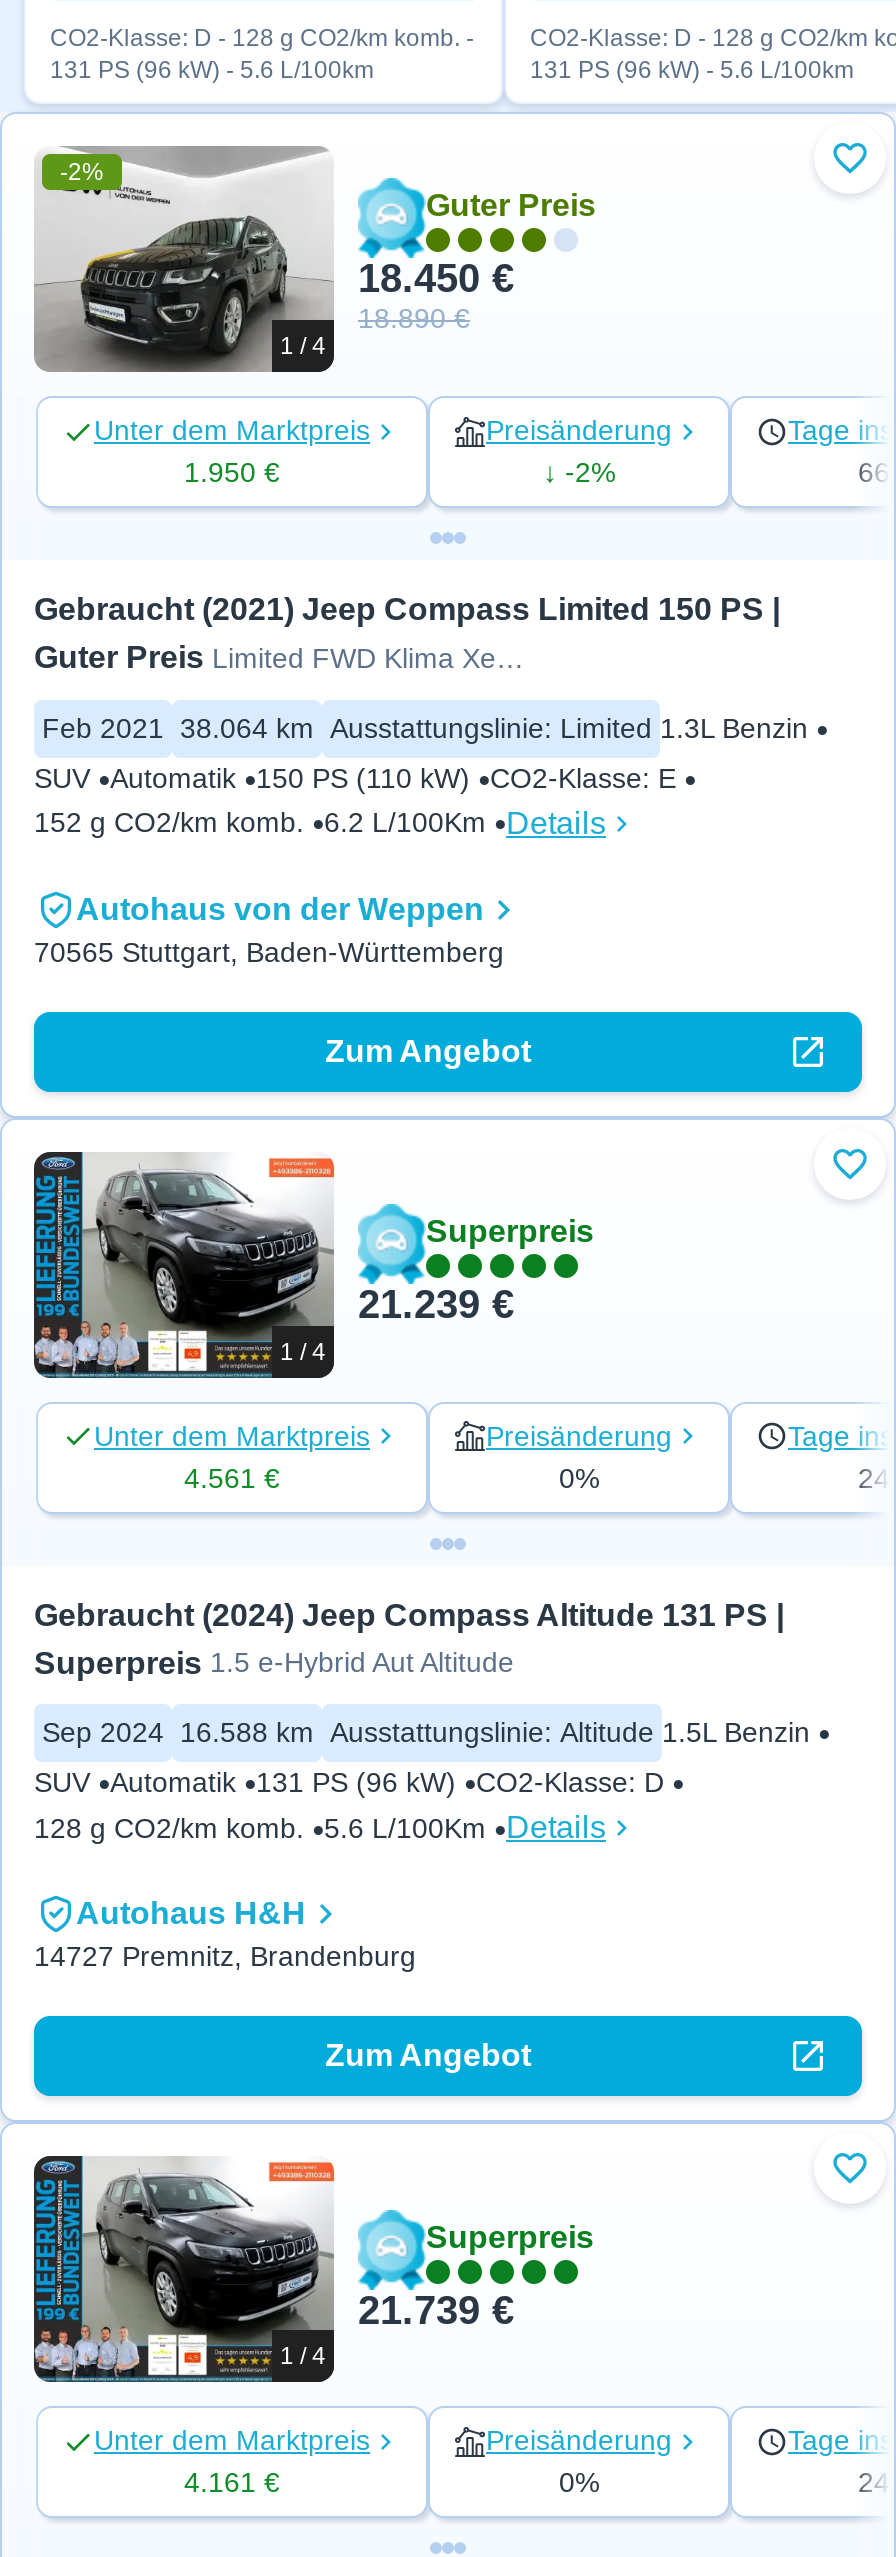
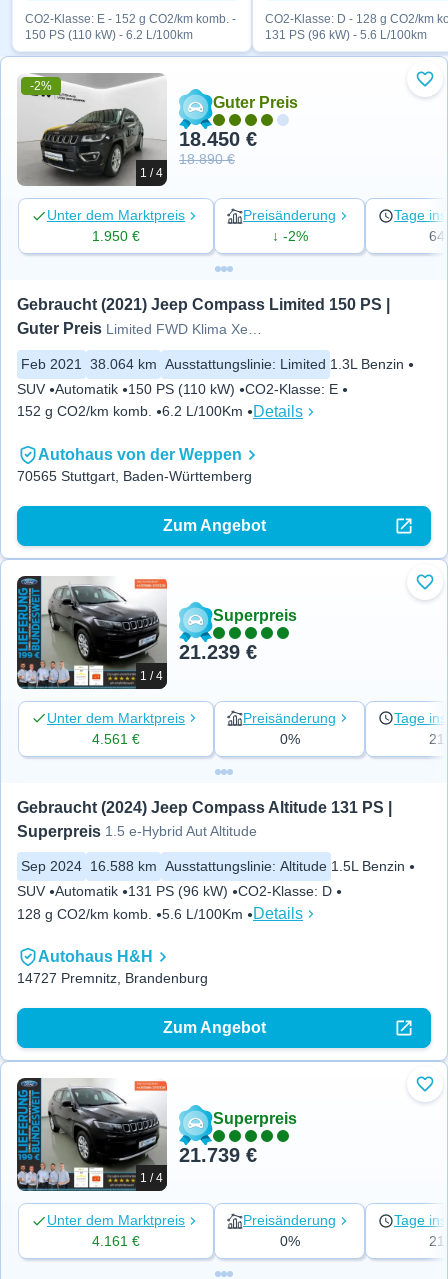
- CO2-Klasse: D - 128 g CO2/km komb. -
- 131 PS (96 kW) - 5.6 L/100km
+ CO2-Klasse: E - 152 g CO2/km komb. -
+ 150 PS (110 kW) - 6.2 L/100km

- 66
+ 64

- 24
+ 21

- 24
+ 21
